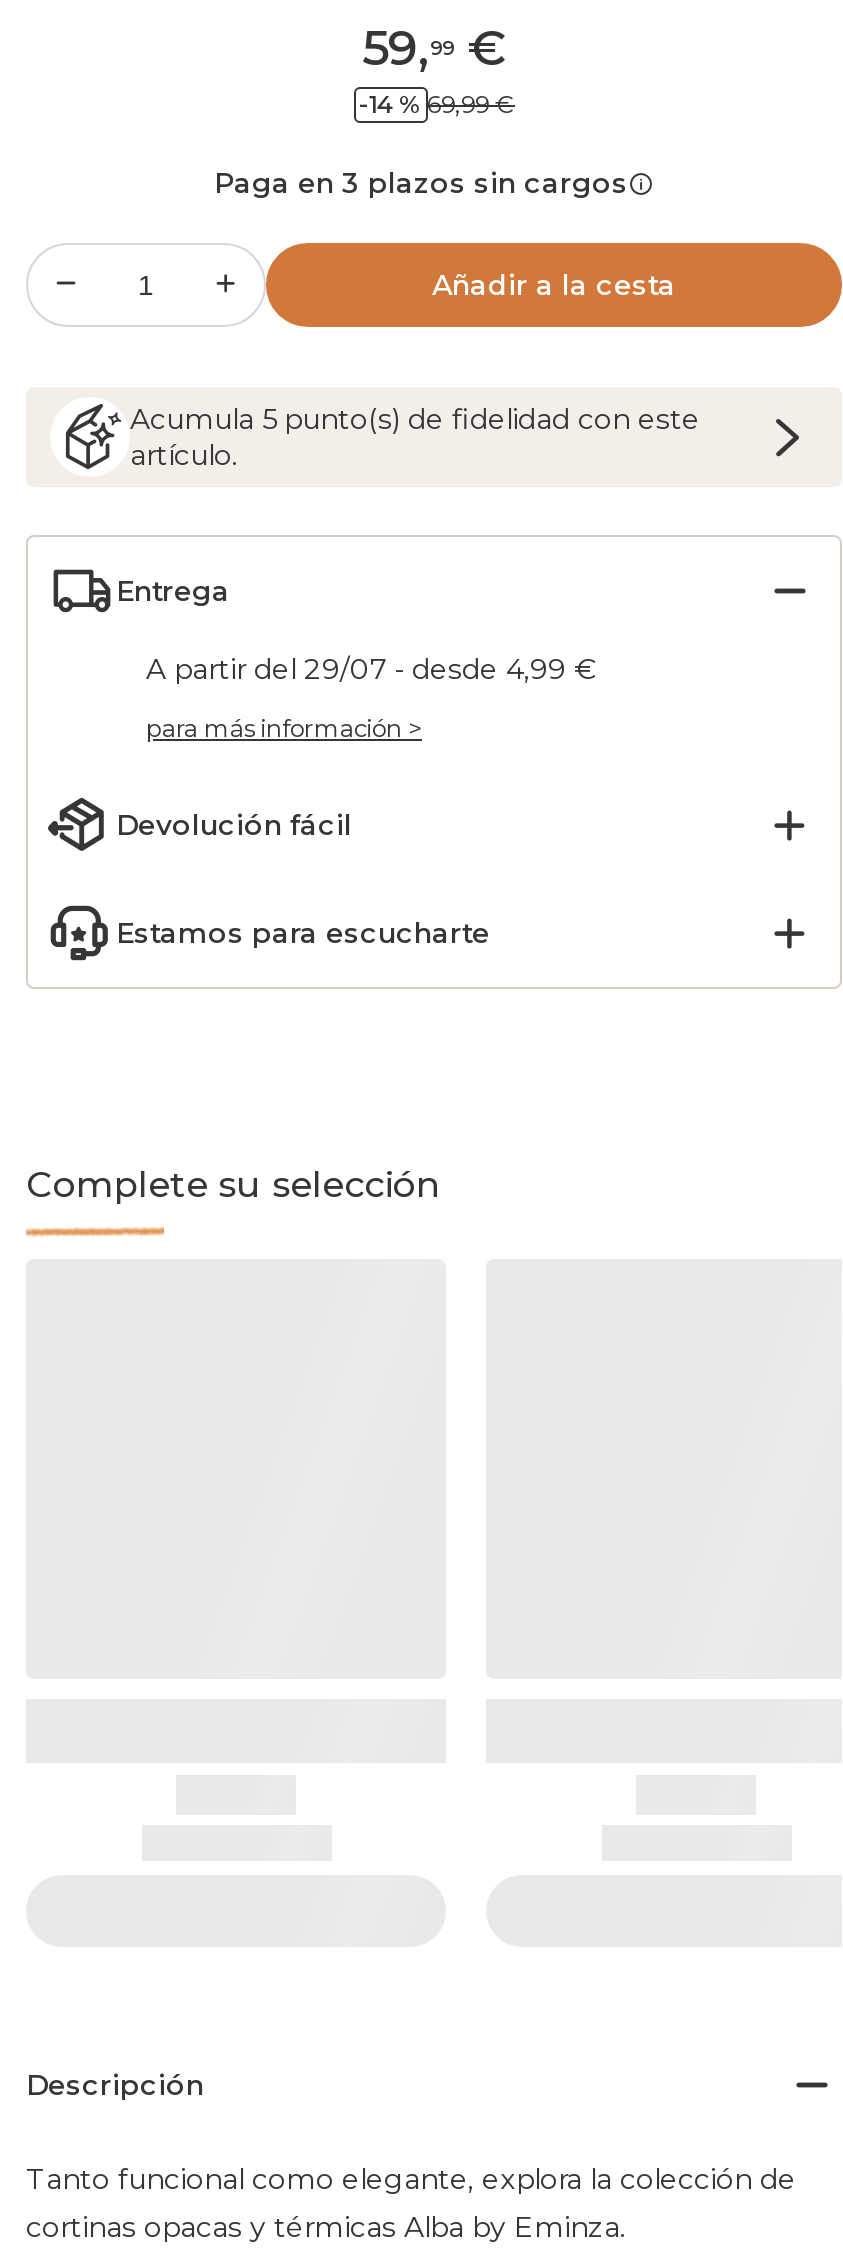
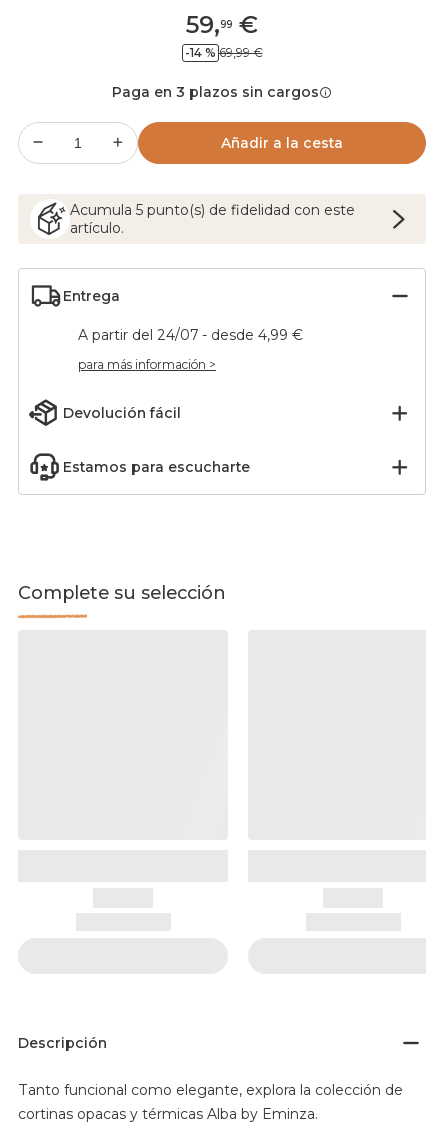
- A partir del 29/07 - desde 4,99 €
+ A partir del 24/07 - desde 4,99 €
